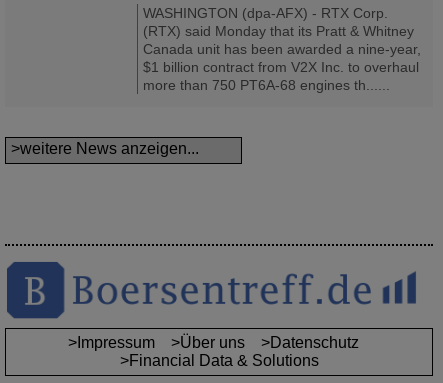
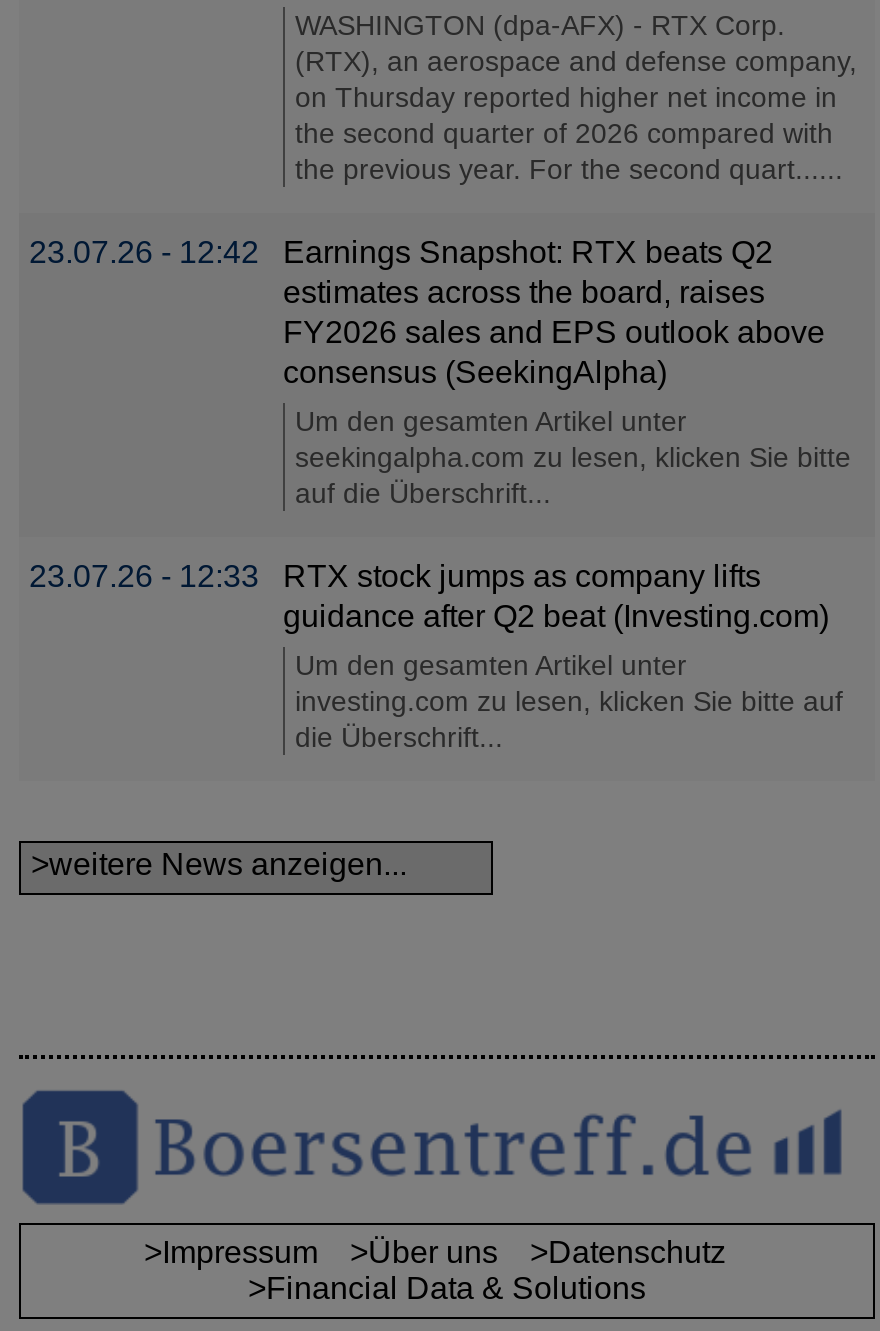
- (RTX) said Monday that its Pratt & Whitney
- Canada unit has been awarded a nine-year,
- $1 billion contract from V2X Inc. to overhaul
- more than 750 PT6A-68 engines th......
+ (RTX), an aerospace and defense company,
+ on Thursday reported higher net income in
+ the second quarter of 2026 compared with
+ the previous year. For the second quart......
+ 23.07.26 - 12:42
+ Earnings Snapshot: RTX beats Q2
+ estimates across the board, raises
+ FY2026 sales and EPS outlook above
+ consensus (SeekingAlpha)
+ Um den gesamten Artikel unter
+ seekingalpha.com zu lesen, klicken Sie bitte
+ auf die Überschrift...
+ 23.07.26 - 12:33
+ RTX stock jumps as company lifts
+ guidance after Q2 beat (Investing.com)
+ Um den gesamten Artikel unter
+ investing.com zu lesen, klicken Sie bitte auf
+ die Überschrift...
